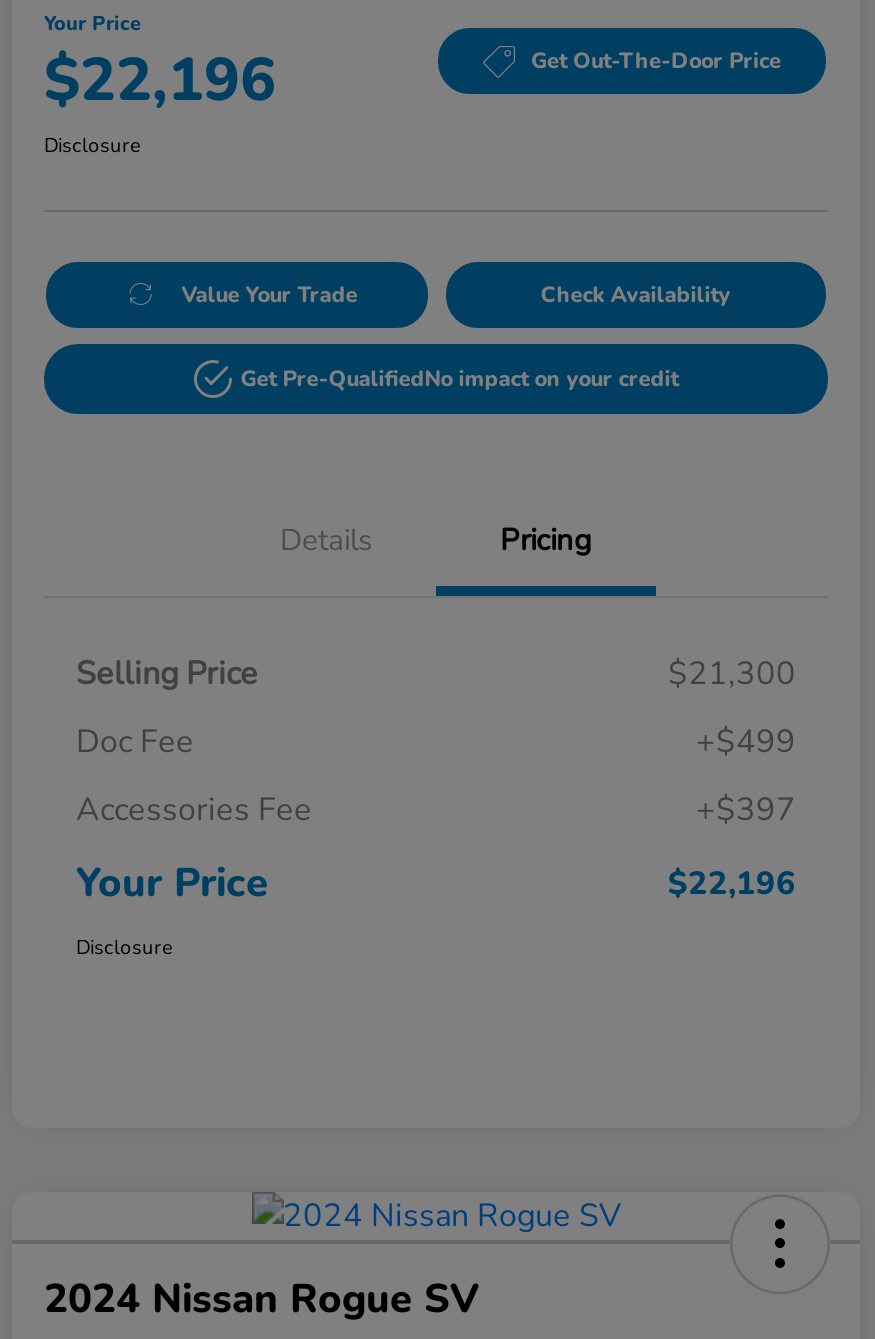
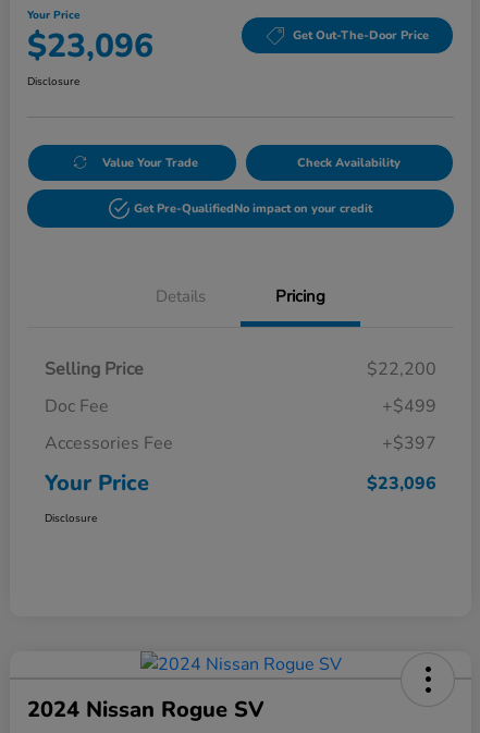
- $22,196
+ $23,096

- $21,300
+ $22,200

- $22,196
+ $23,096
